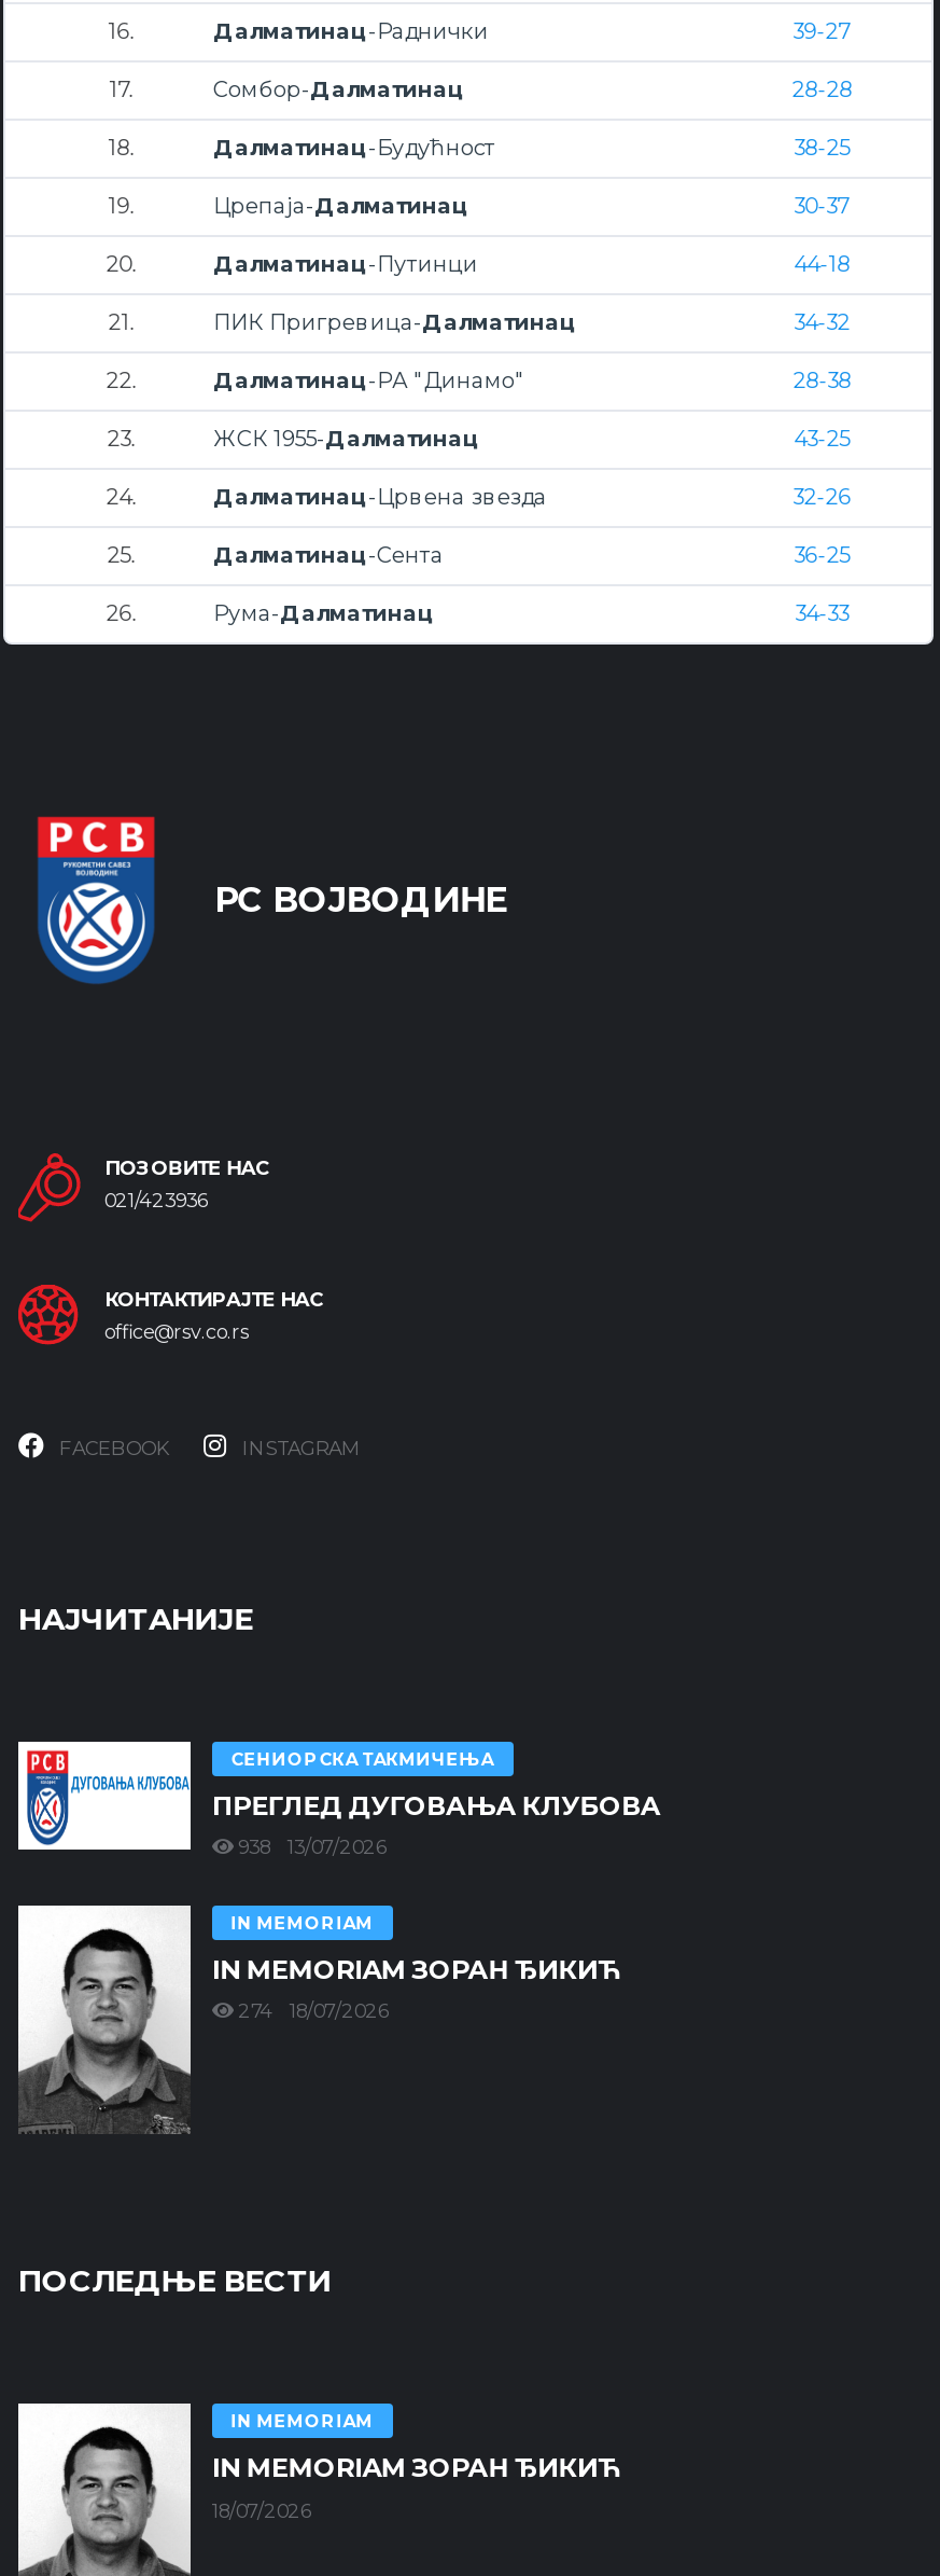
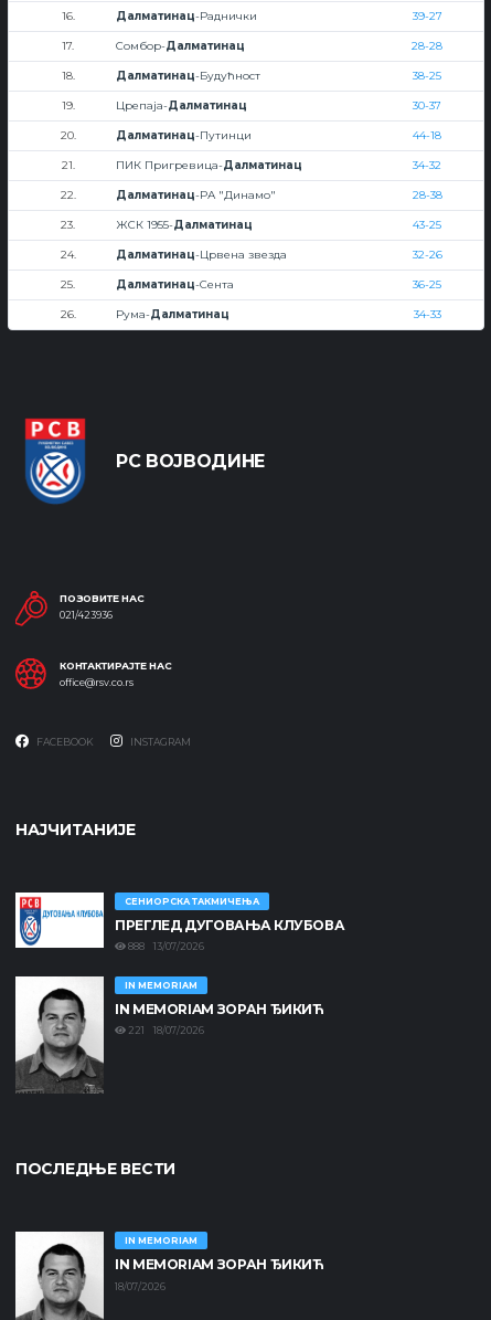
- 938 13/07/2026
+ 888 13/07/2026

- 274 18/07/2026
+ 221 18/07/2026
